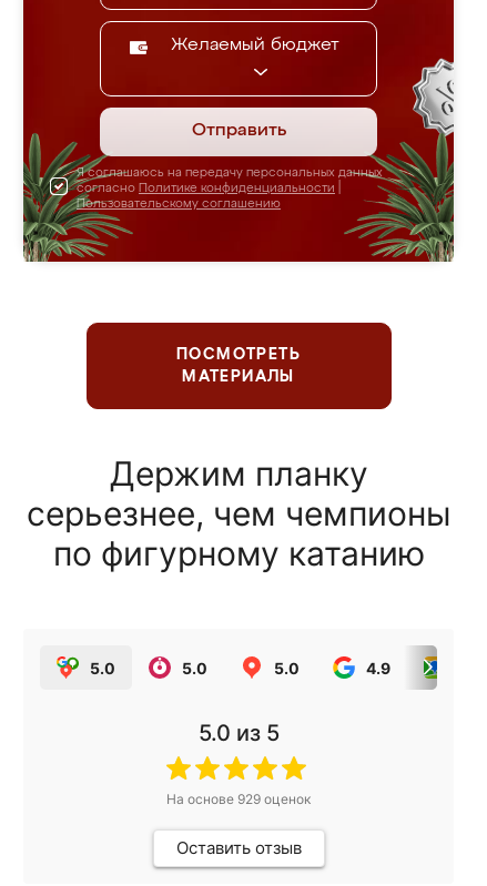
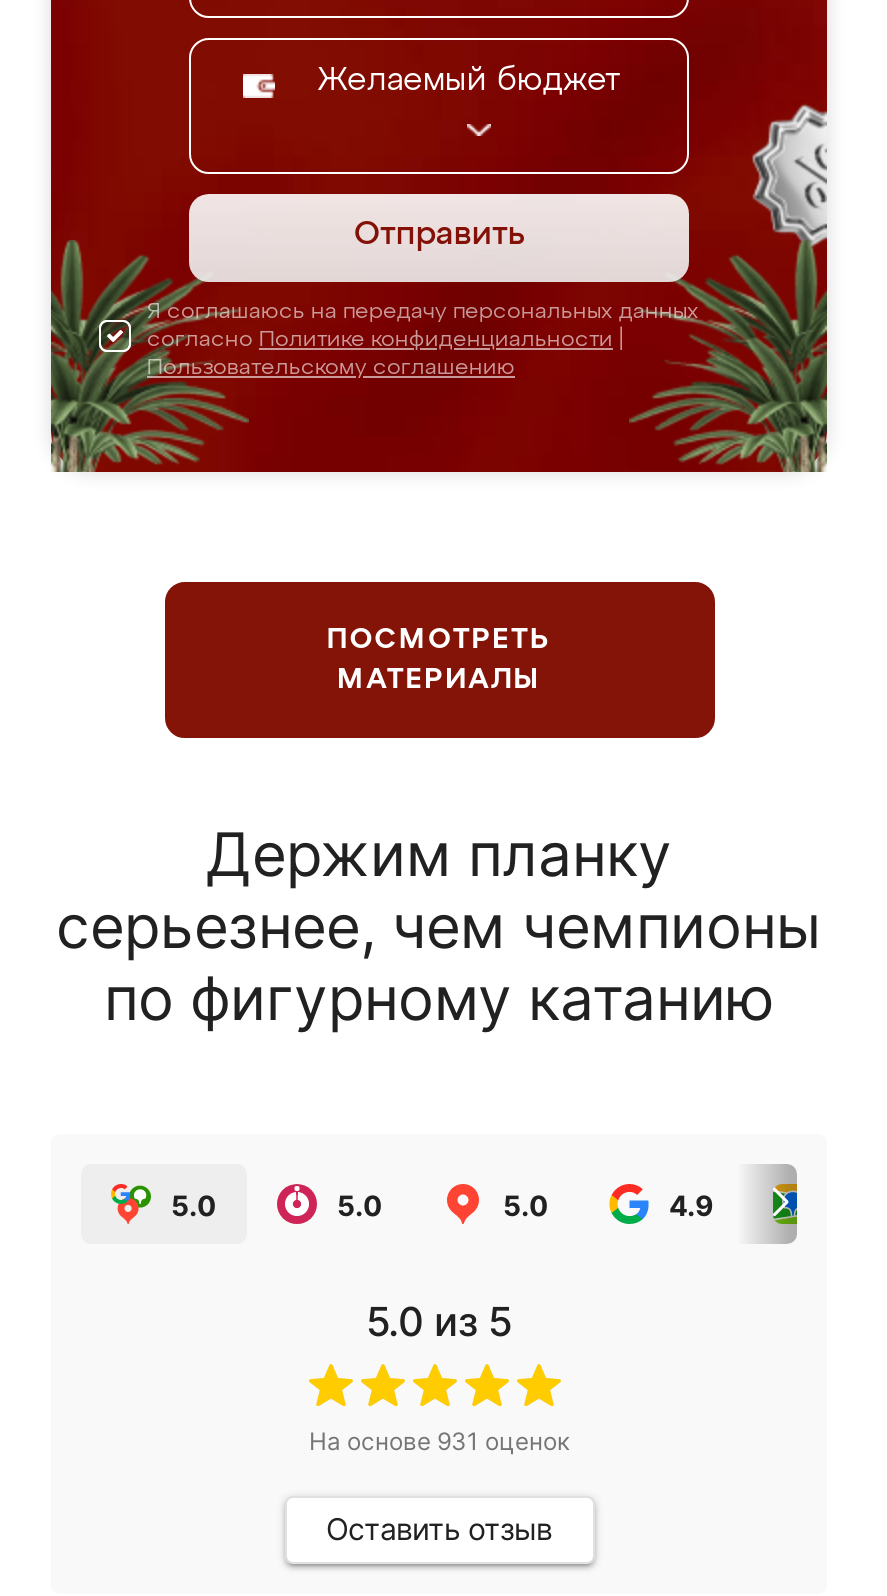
- На основе 929 оценок
+ На основе 931 оценок
